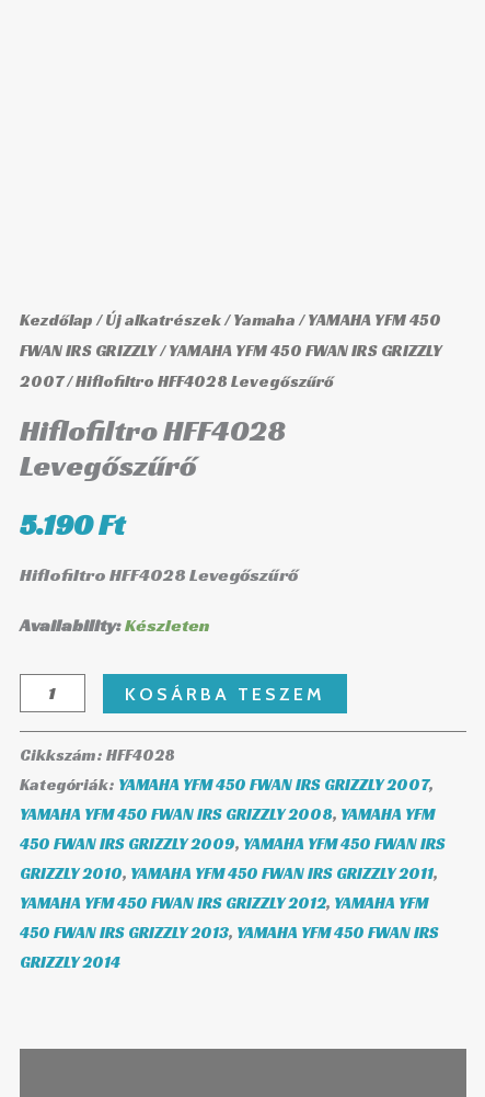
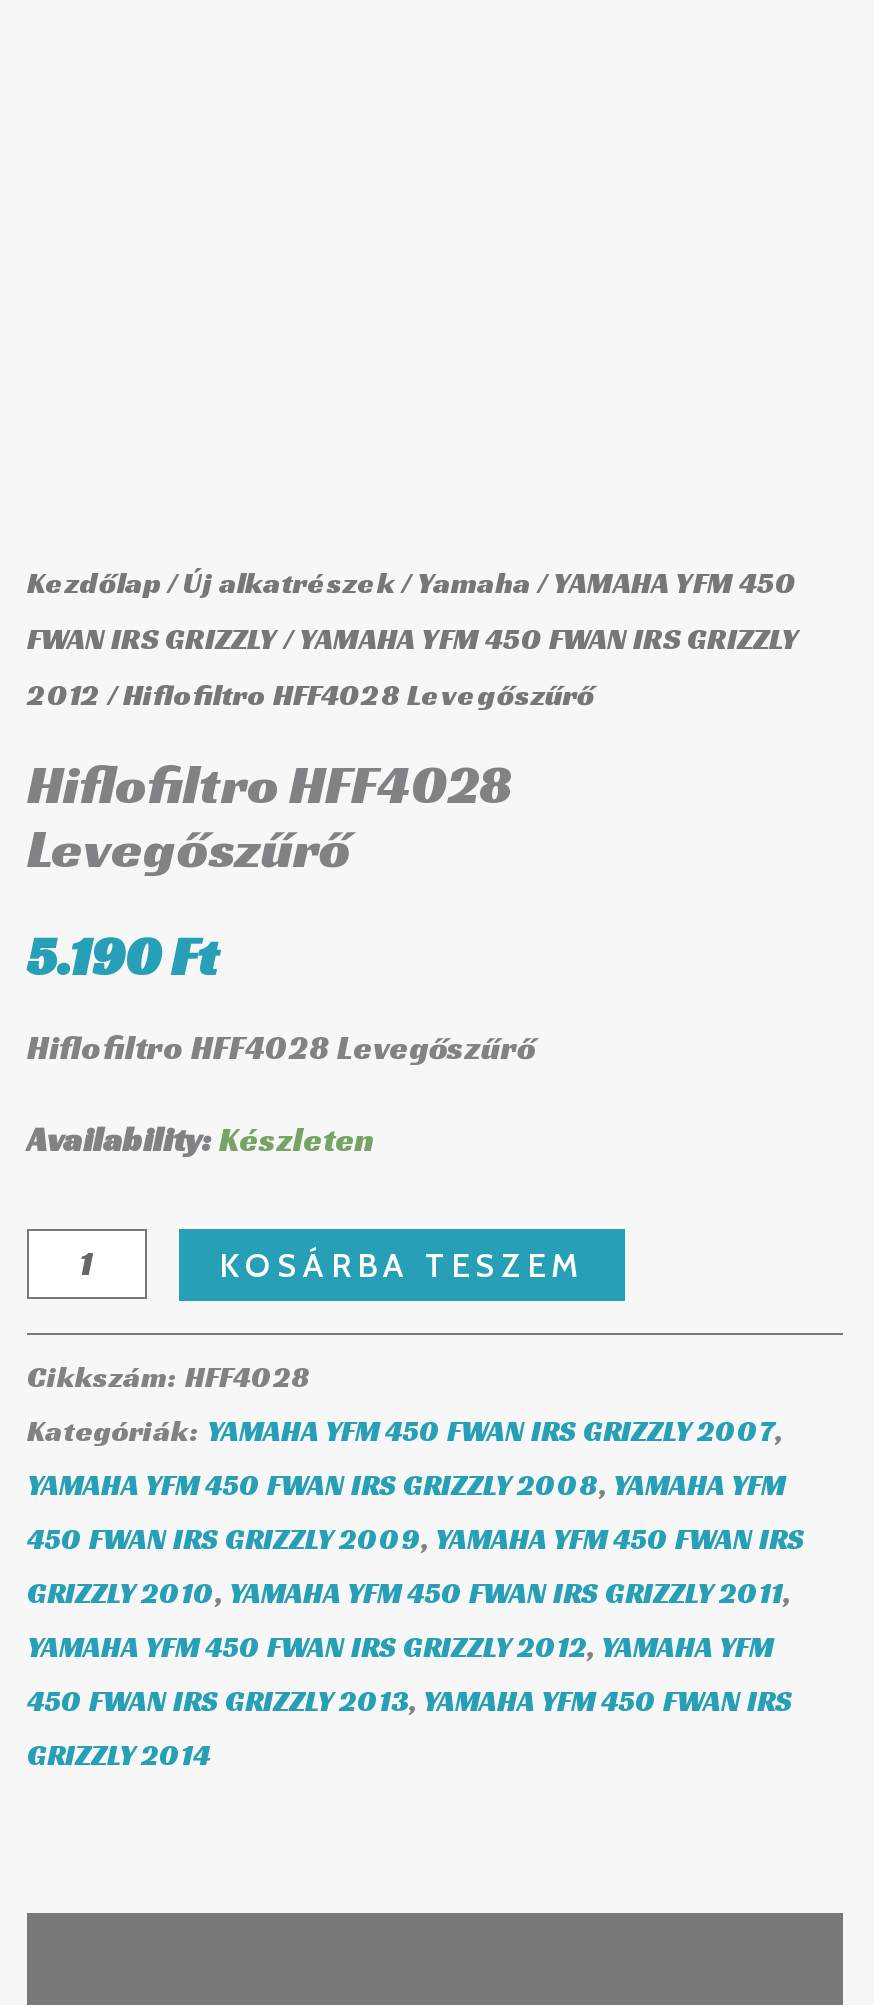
- 2007 / Hiflofiltro HFF4028 Levegőszűrő
+ 2012 / Hiflofiltro HFF4028 Levegőszűrő
